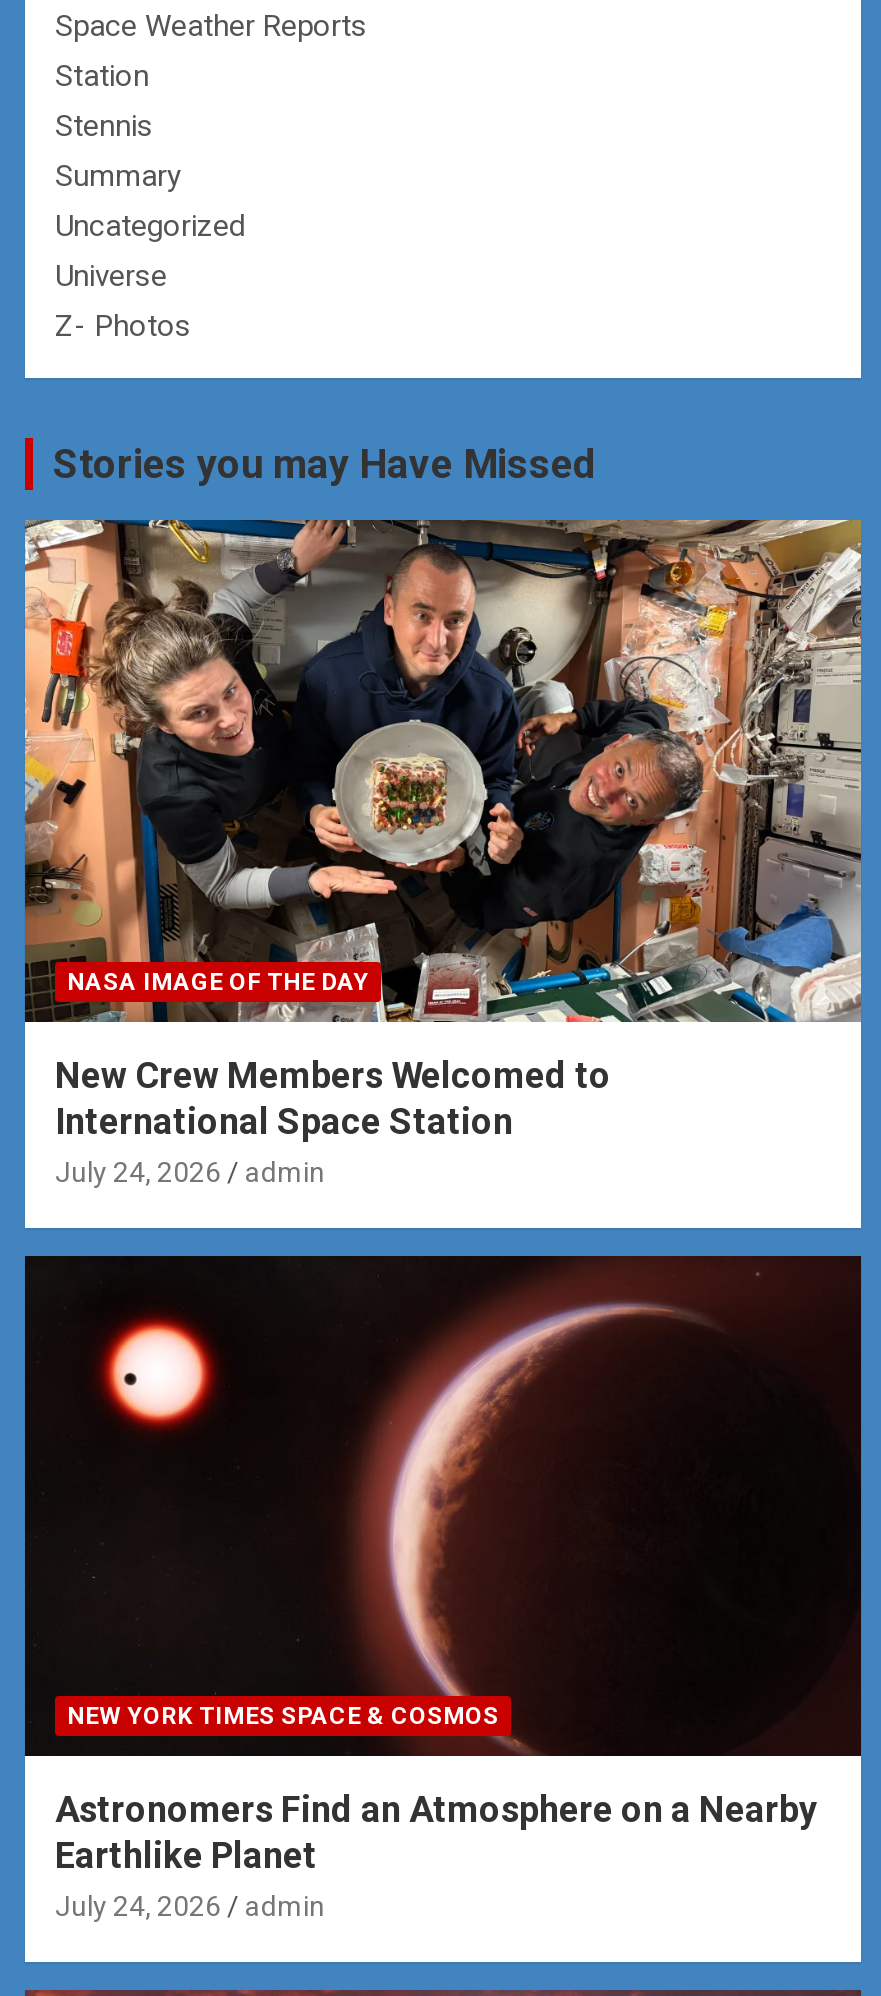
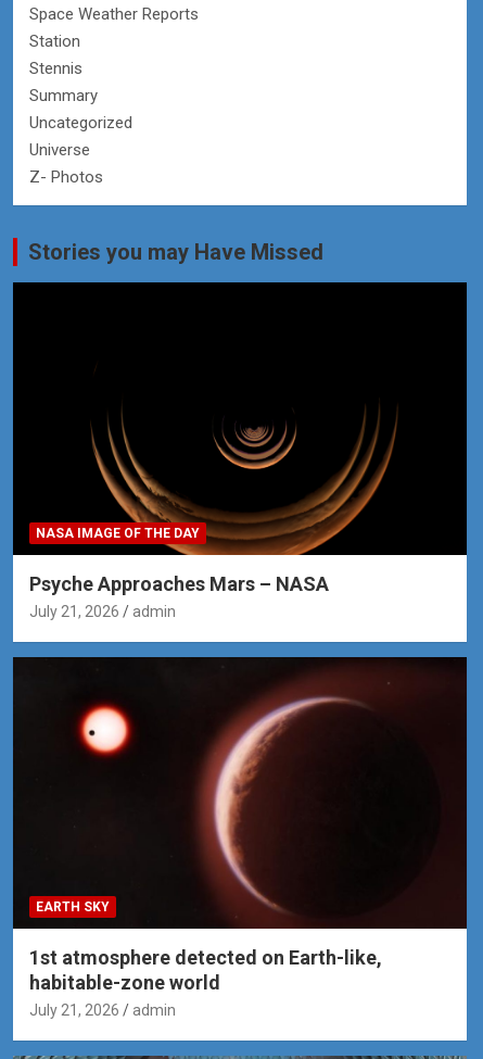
- [image]
- New Crew Members Welcomed to
- International Space Station
- July 24, 2026
+ [image]
+ Psyche Approaches Mars – NASA
+ July 21, 2026

moved up: [image]

- [image]
+ [image]

- NEW YORK TIMES SPACE & COSMOS
+ EARTH SKY

- Astronomers Find an Atmosphere on a Nearby
- Earthlike Planet
- July 24, 2026
+ 1st atmosphere detected on Earth-like,
+ habitable-zone world
+ July 21, 2026
